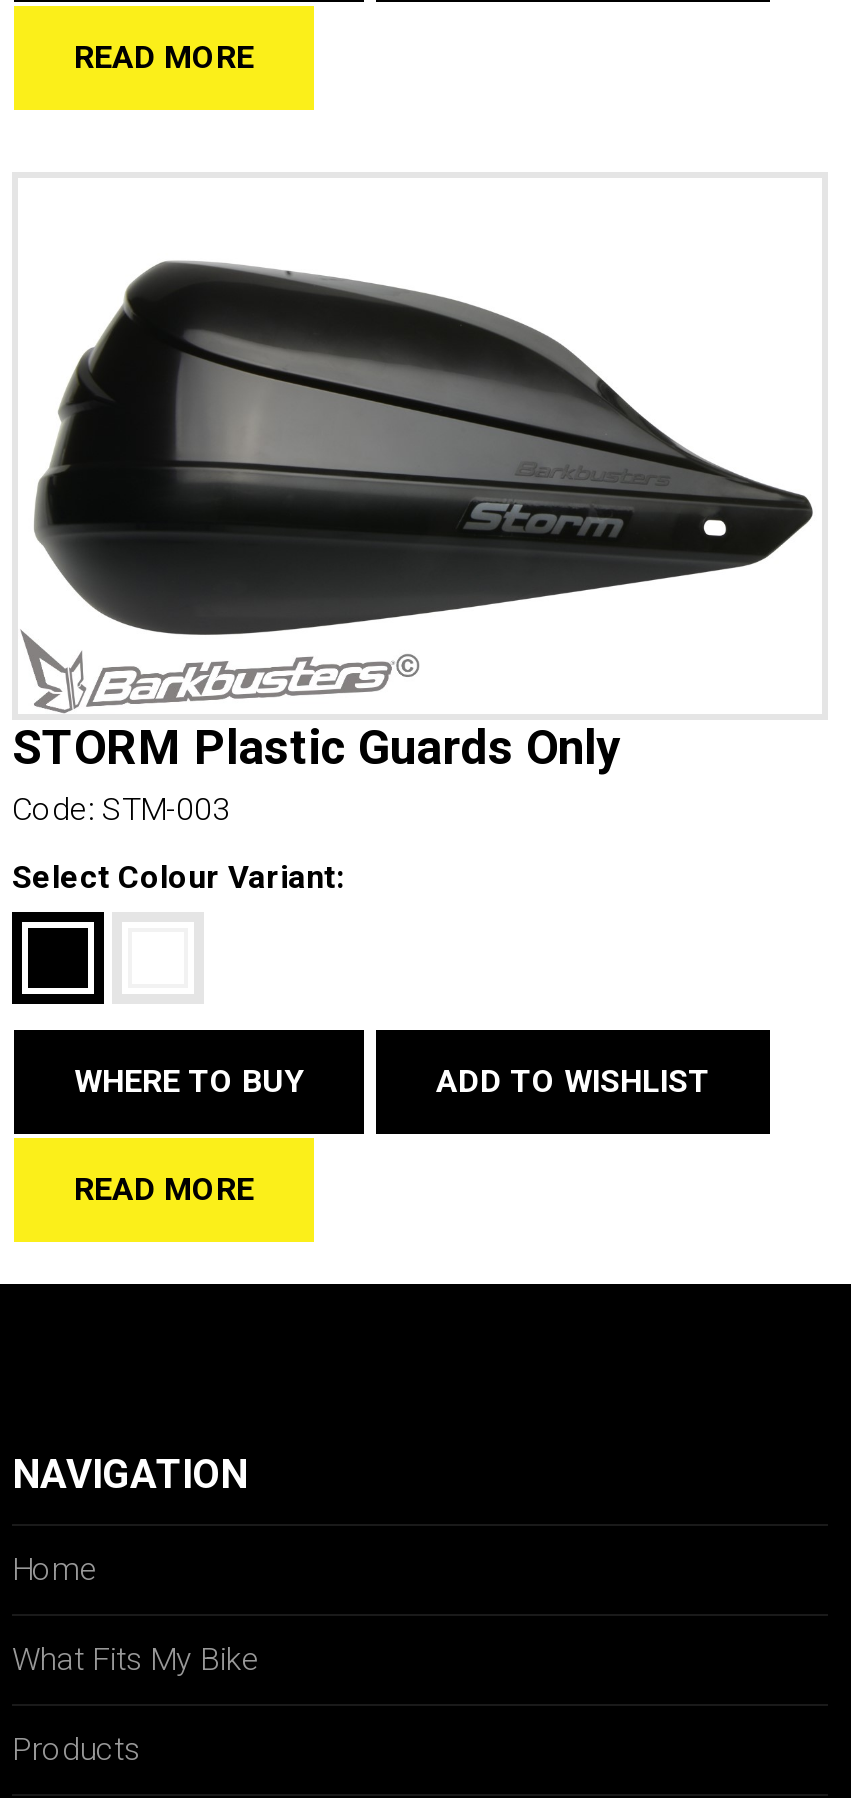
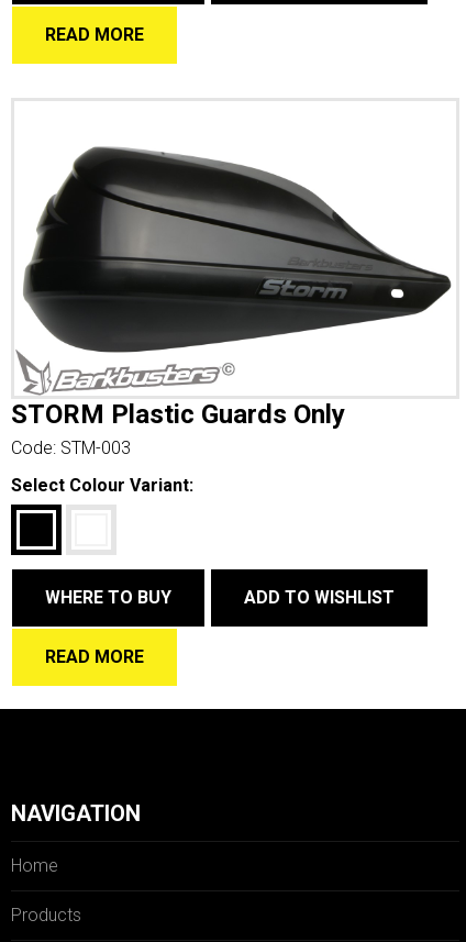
- What Fits My Bike
